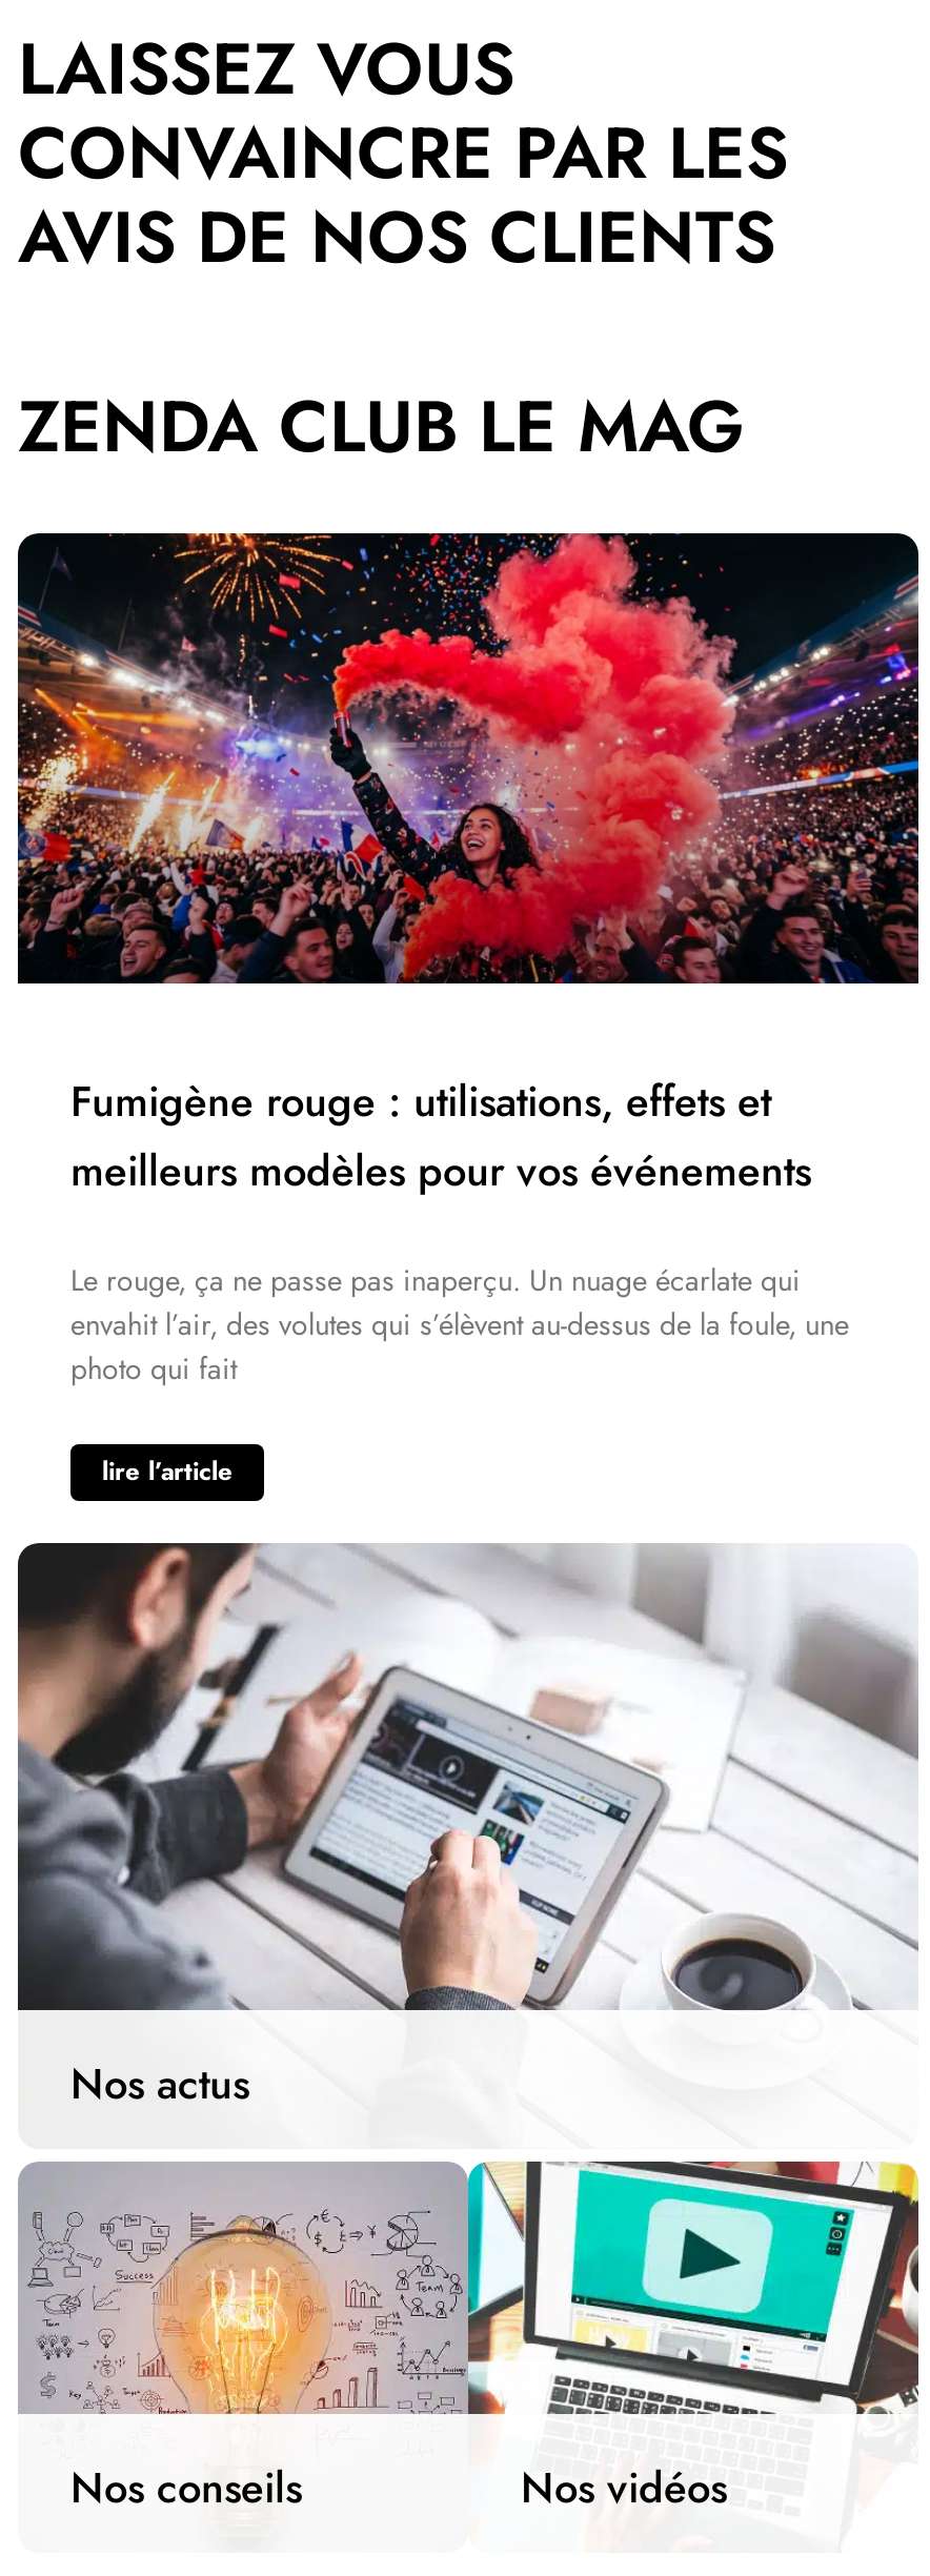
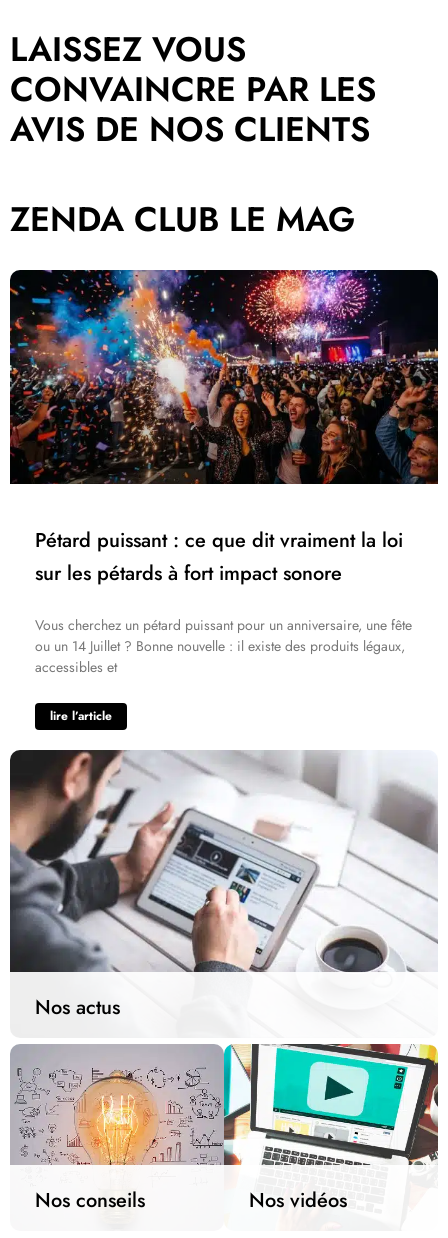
- [image]
+ [image]

- Fumigène rouge : utilisations, effets et
- meilleurs modèles pour vos événements
+ Pétard puissant : ce que dit vraiment la loi
+ sur les pétards à fort impact sonore

- Le rouge, ça ne passe pas inaperçu. Un nuage écarlate qui
- envahit l’air, des volutes qui s’élèvent au-dessus de la foule, une
- photo qui fait
+ Vous cherchez un pétard puissant pour un anniversaire, une fête
+ ou un 14 Juillet ? Bonne nouvelle : il existe des produits légaux,
+ accessibles et
